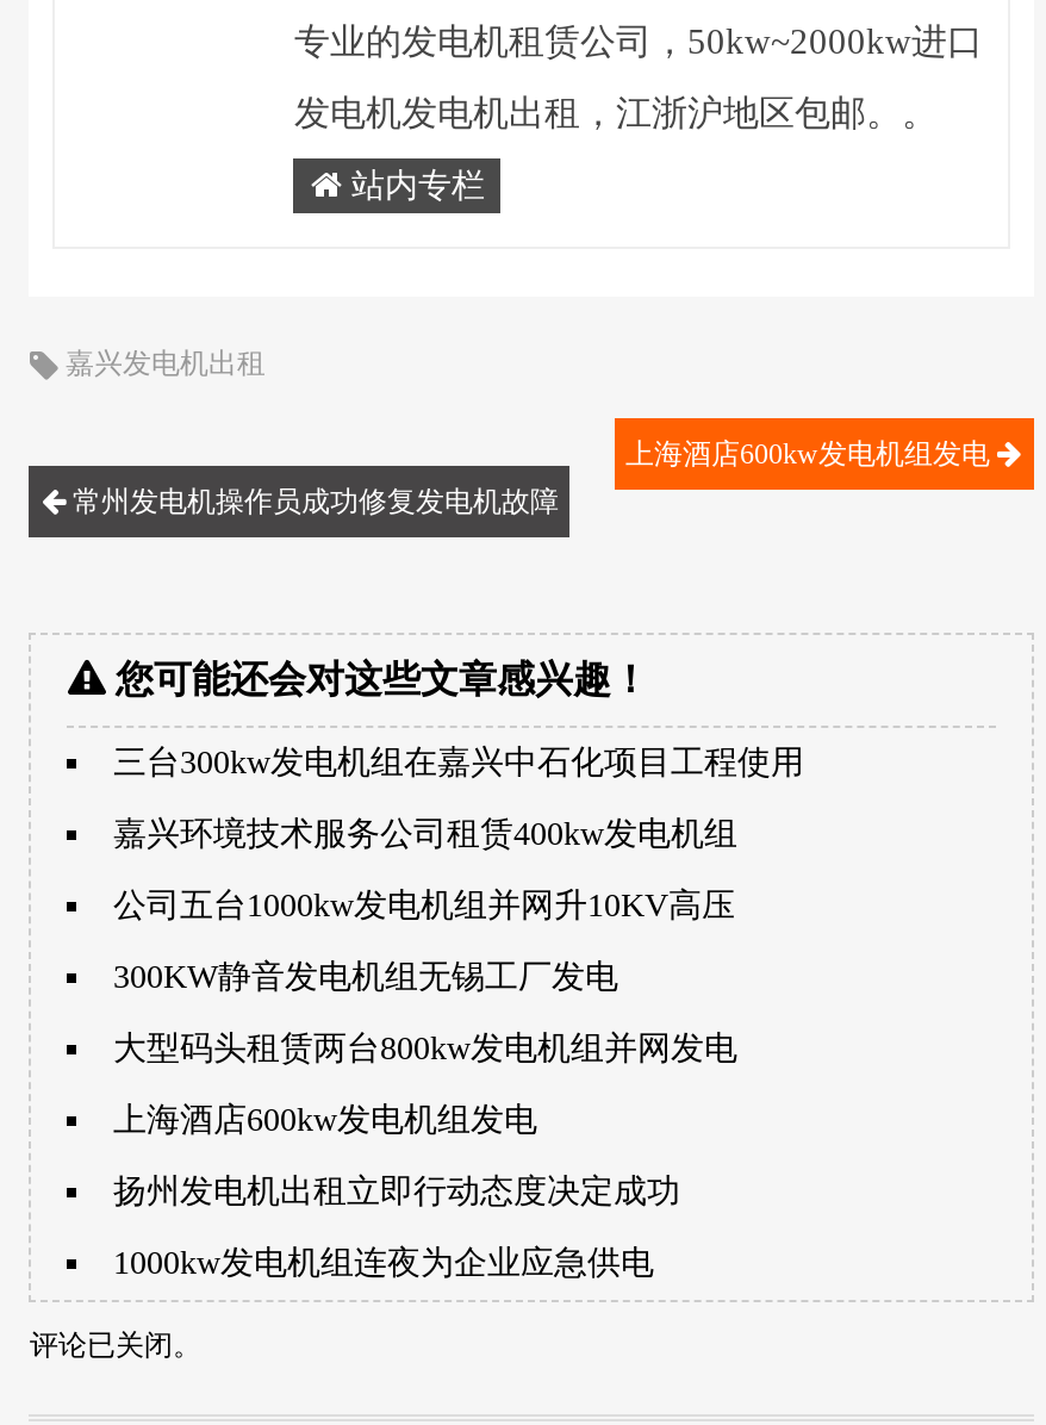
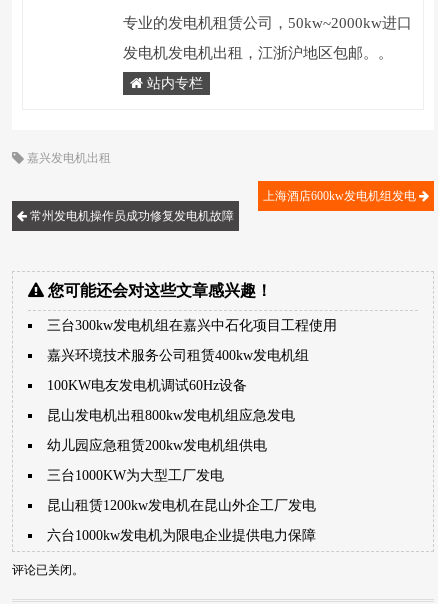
- 公司五台1000kw发电机组并网升10KV高压
+ 100KW电友发电机调试60Hz设备

- 300KW静音发电机组无锡工厂发电
+ 昆山发电机出租800kw发电机组应急发电

- 大型码头租赁两台800kw发电机组并网发电
+ 幼儿园应急租赁200kw发电机组供电

- 上海酒店600kw发电机组发电
+ 三台1000KW为大型工厂发电

- 扬州发电机出租立即行动态度决定成功
+ 昆山租赁1200kw发电机在昆山外企工厂发电

- 1000kw发电机组连夜为企业应急供电
+ 六台1000kw发电机为限电企业提供电力保障
